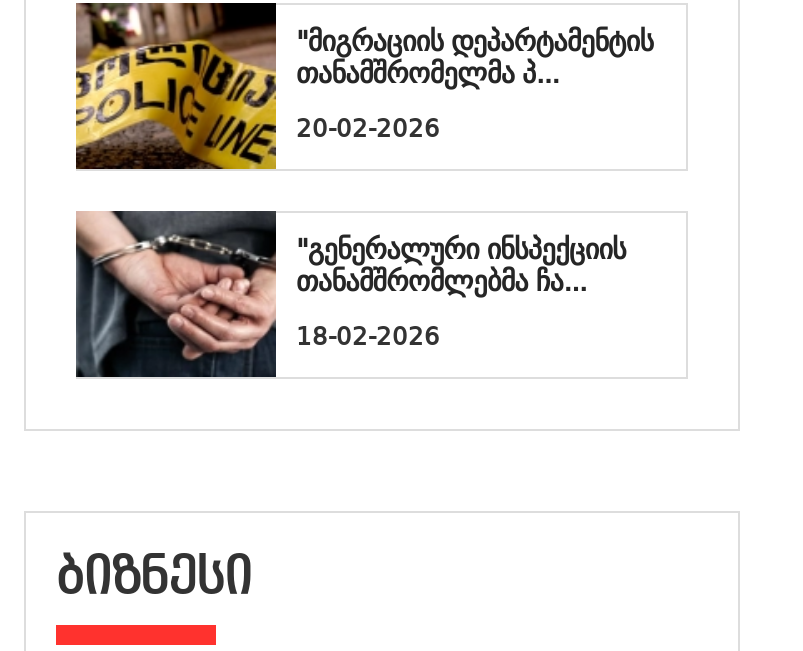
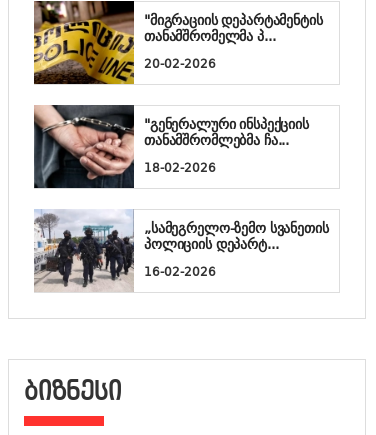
+ [image]
+ „სამეგრელო-ზემო სვანეთის
+ პოლიციის დეპარტ...
+ 16-02-2026
